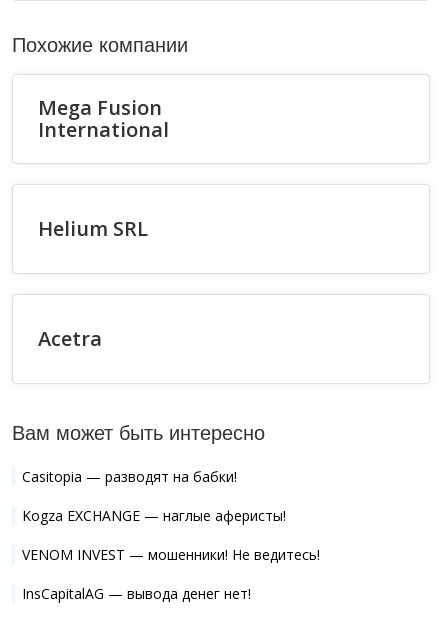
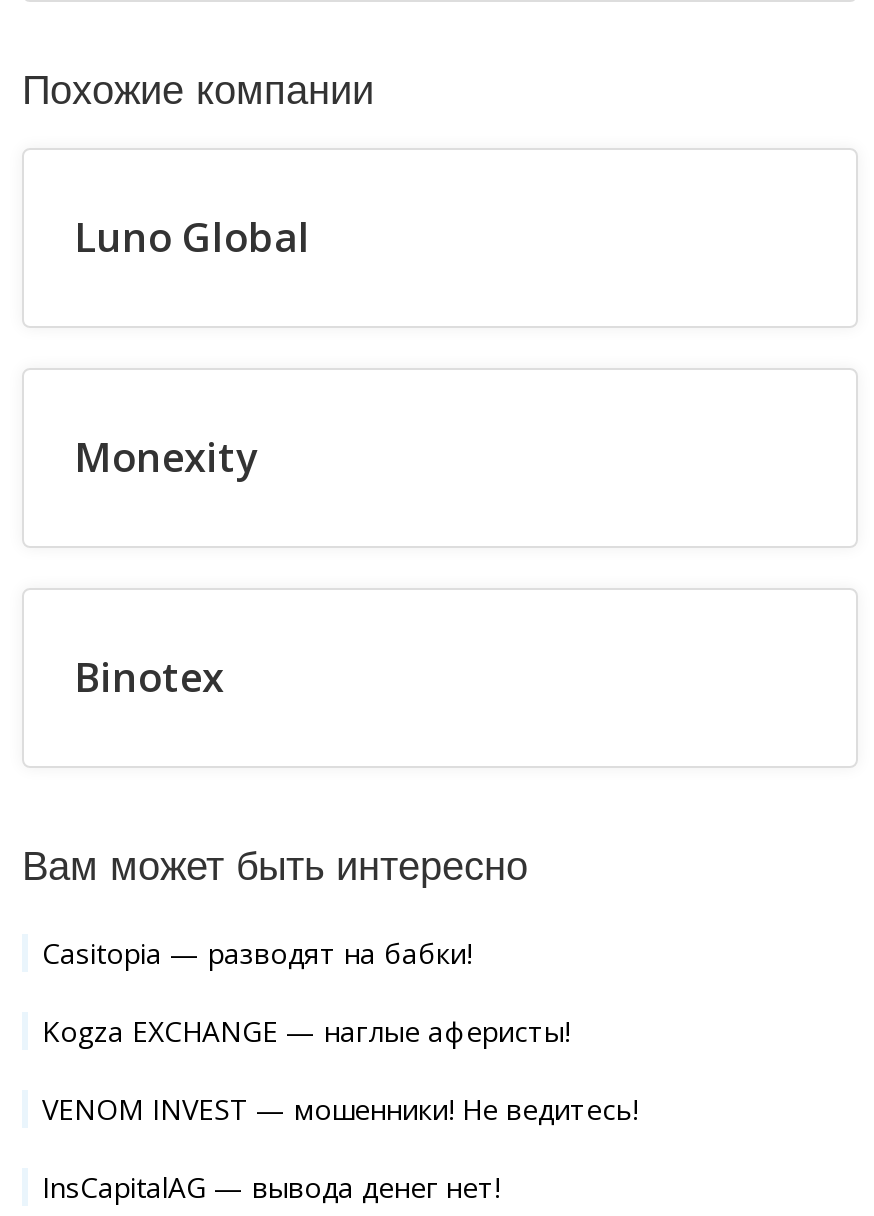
- Mega Fusion
- International
+ Luno Global

- Helium SRL
+ Monexity

- Acetra
+ Binotex
